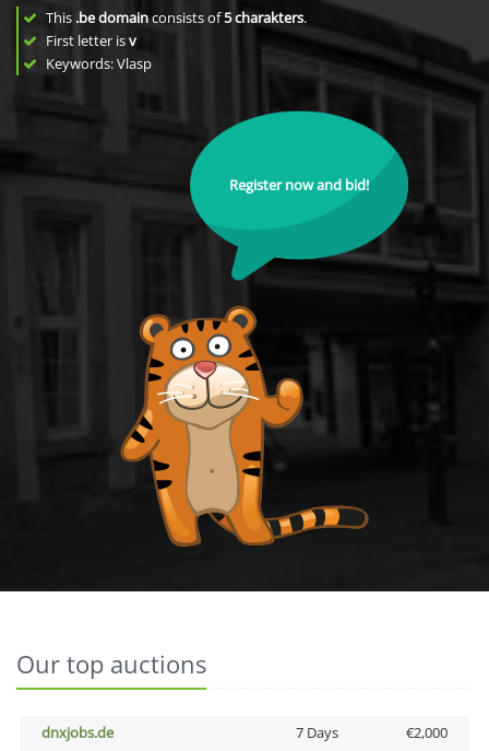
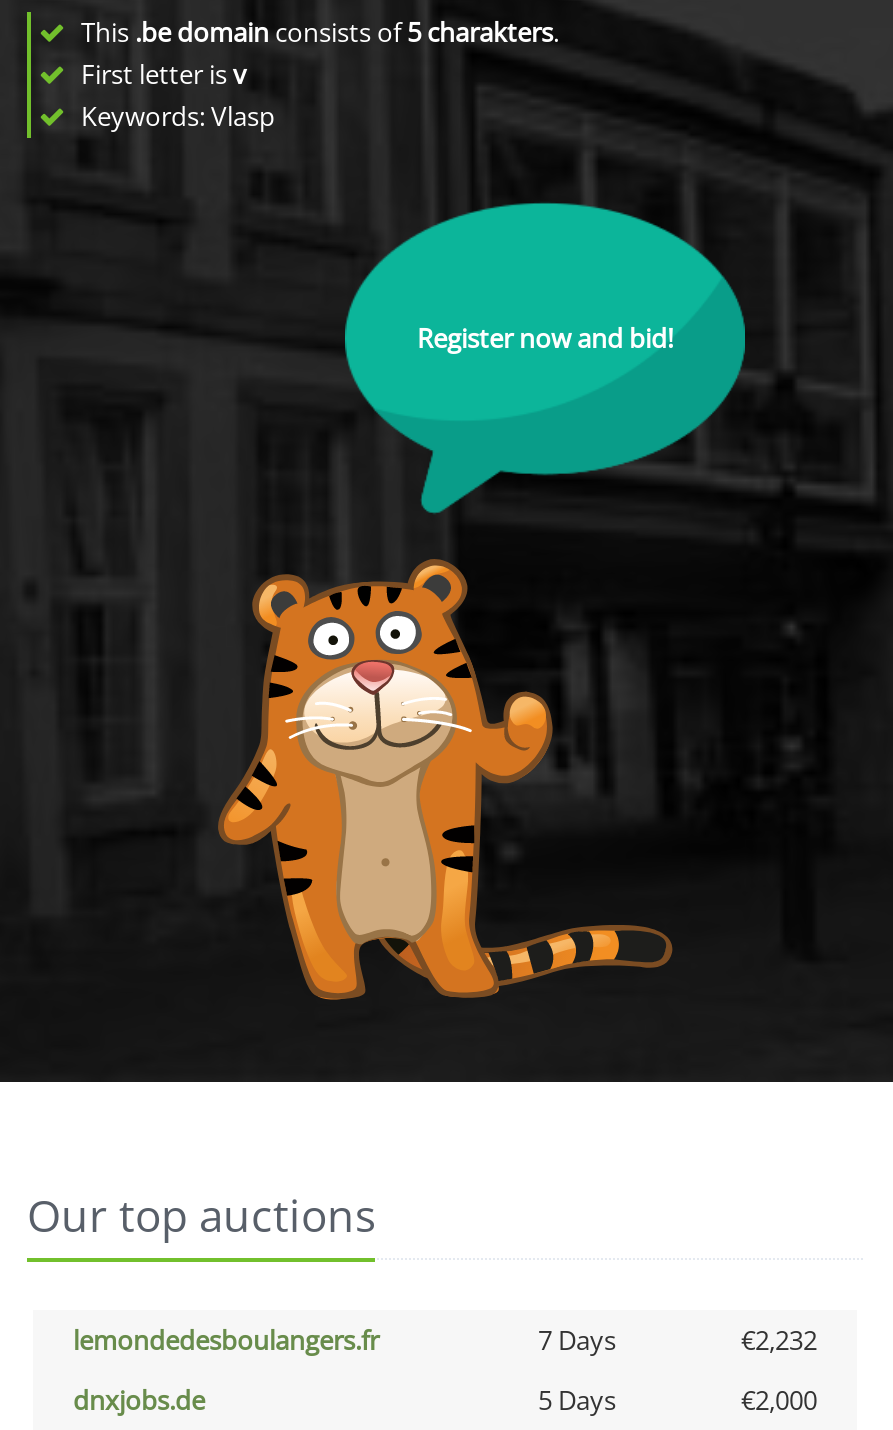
+ lemondedesboulangers.fr
+ 7 Days
+ €2,232

- 7 Days
+ 5 Days
